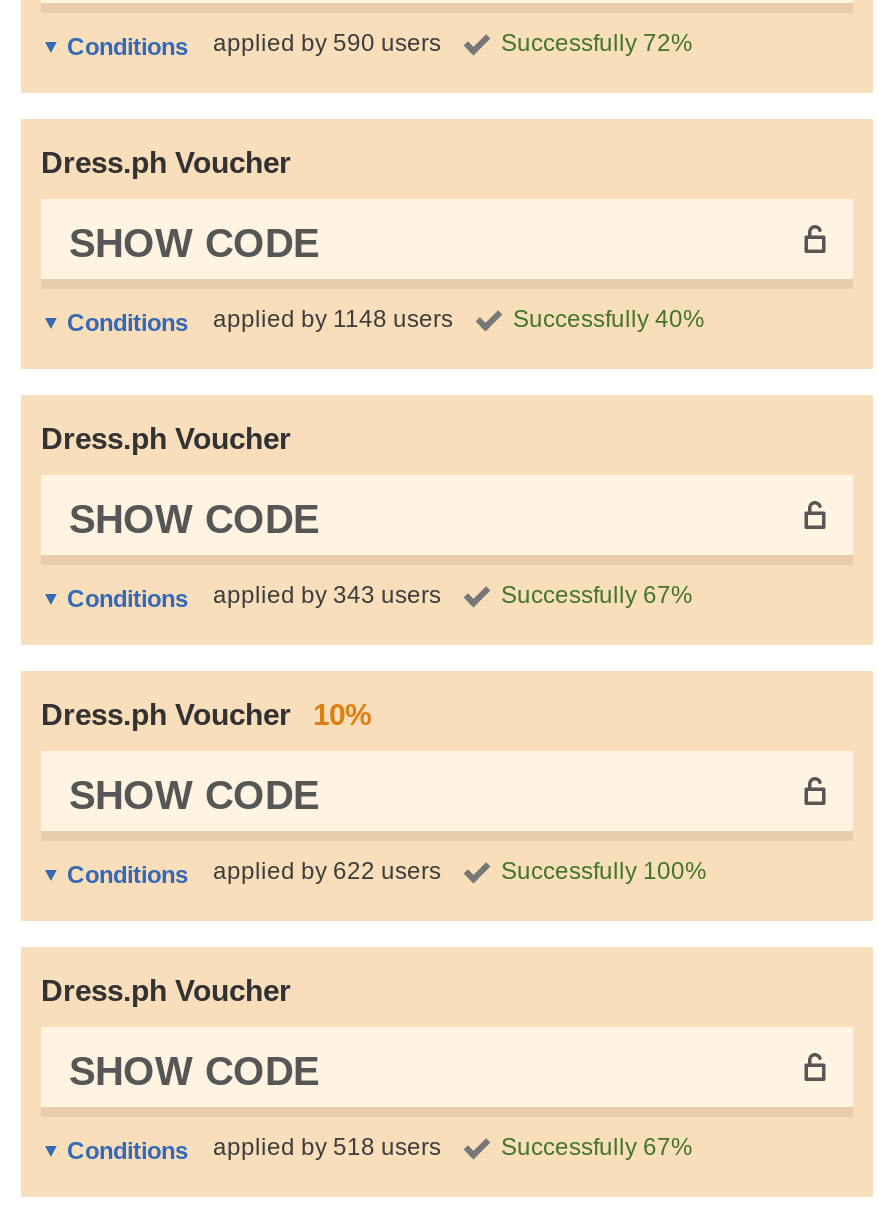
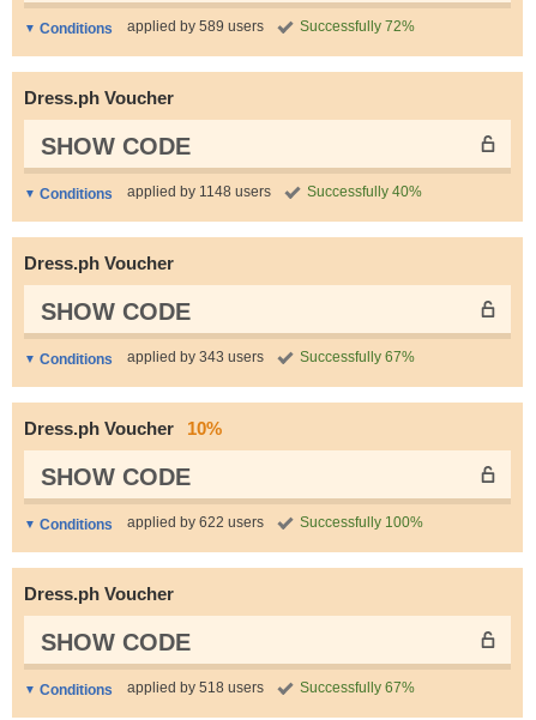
- applied by 590 users
+ applied by 589 users
